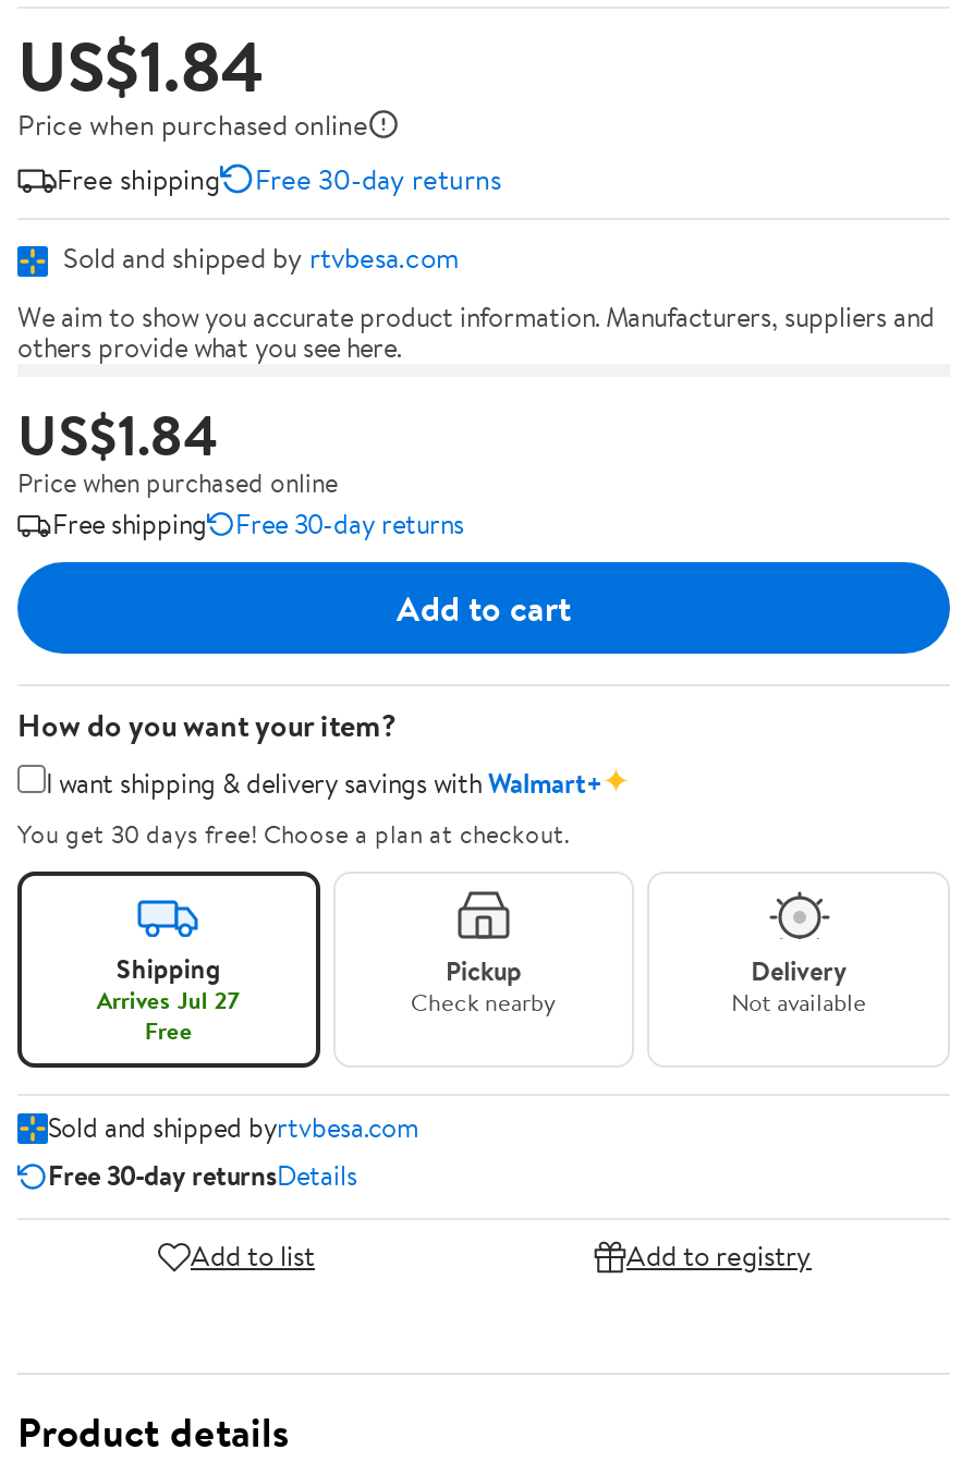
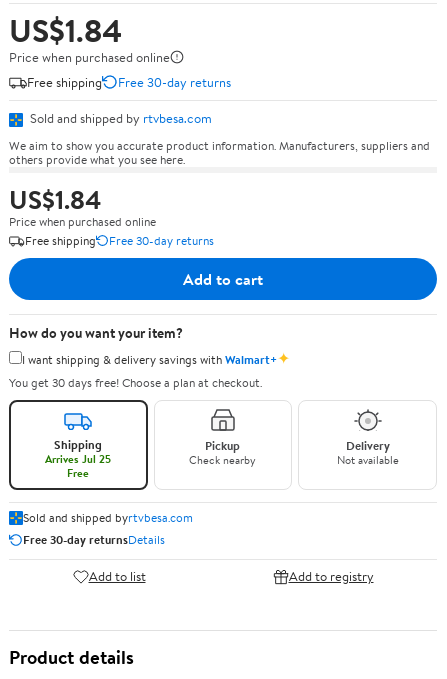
- Arrives Jul 27
+ Arrives Jul 25
